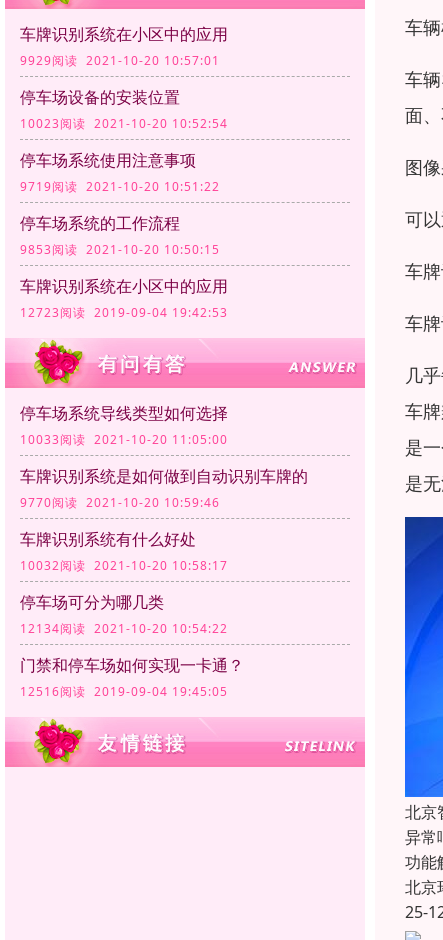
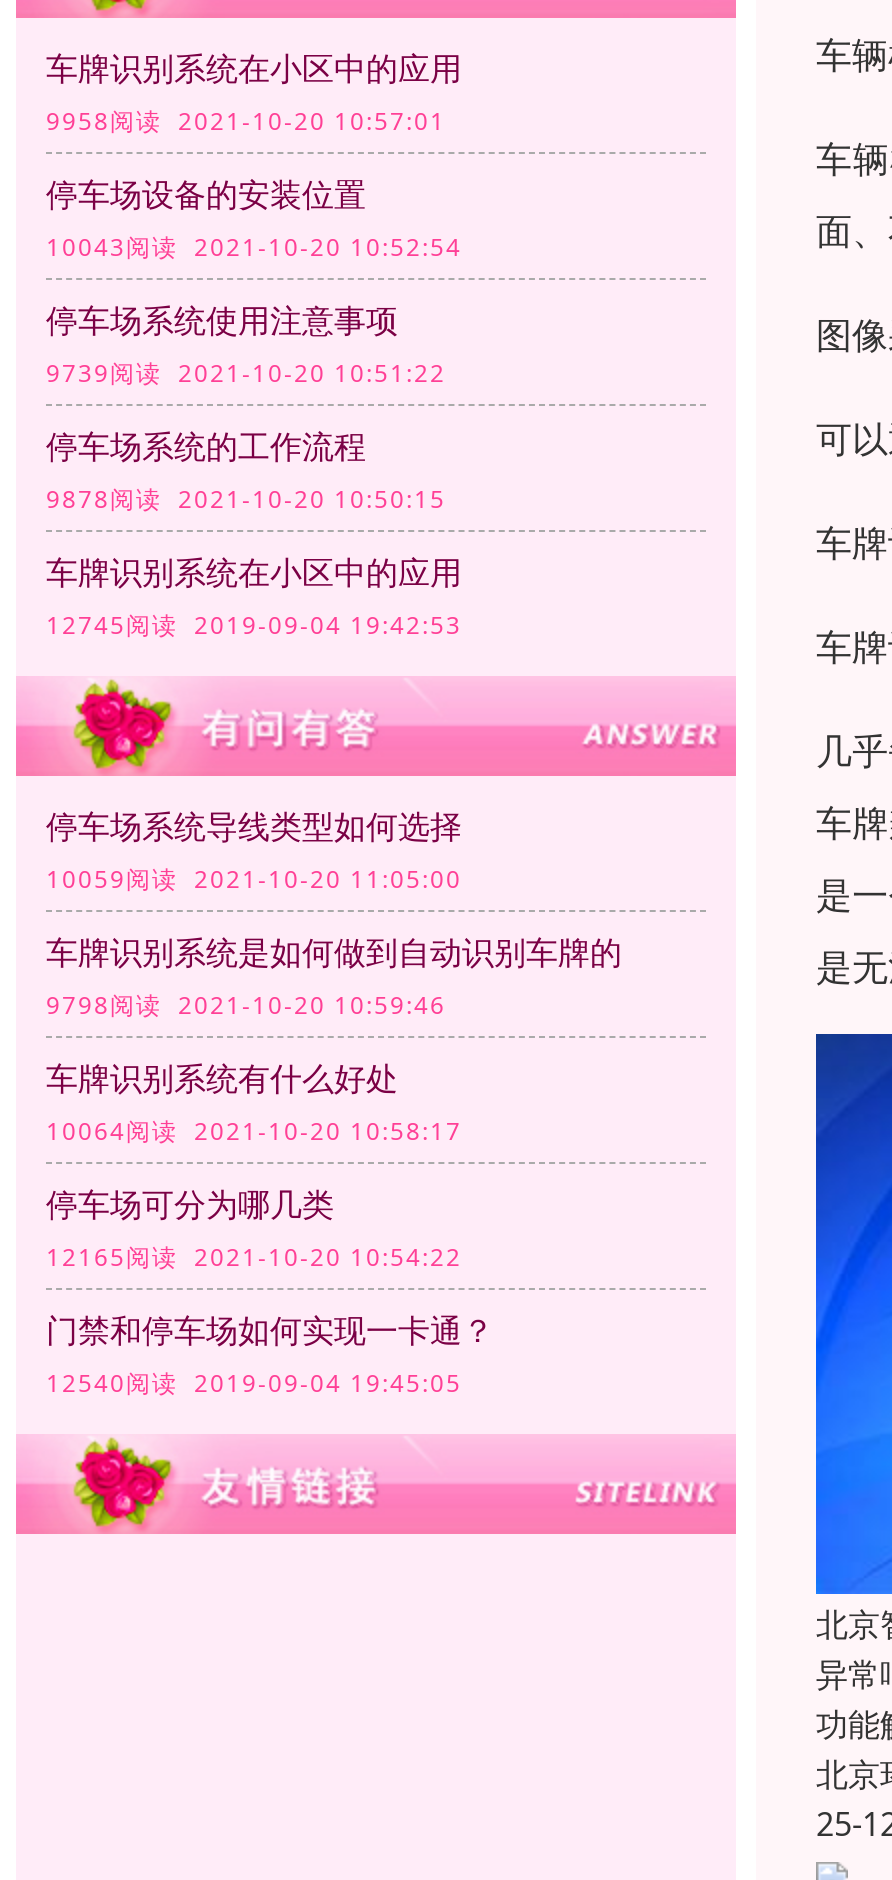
- 9929阅读 2021-10-20 10:57:01
+ 9958阅读 2021-10-20 10:57:01

- 10023阅读 2021-10-20 10:52:54
+ 10043阅读 2021-10-20 10:52:54

- 9719阅读 2021-10-20 10:51:22
+ 9739阅读 2021-10-20 10:51:22

- 9853阅读 2021-10-20 10:50:15
+ 9878阅读 2021-10-20 10:50:15

- 12723阅读 2019-09-04 19:42:53
+ 12745阅读 2019-09-04 19:42:53

- 10033阅读 2021-10-20 11:05:00
+ 10059阅读 2021-10-20 11:05:00

- 9770阅读 2021-10-20 10:59:46
+ 9798阅读 2021-10-20 10:59:46

- 10032阅读 2021-10-20 10:58:17
+ 10064阅读 2021-10-20 10:58:17

- 12134阅读 2021-10-20 10:54:22
+ 12165阅读 2021-10-20 10:54:22

- 12516阅读 2019-09-04 19:45:05
+ 12540阅读 2019-09-04 19:45:05
